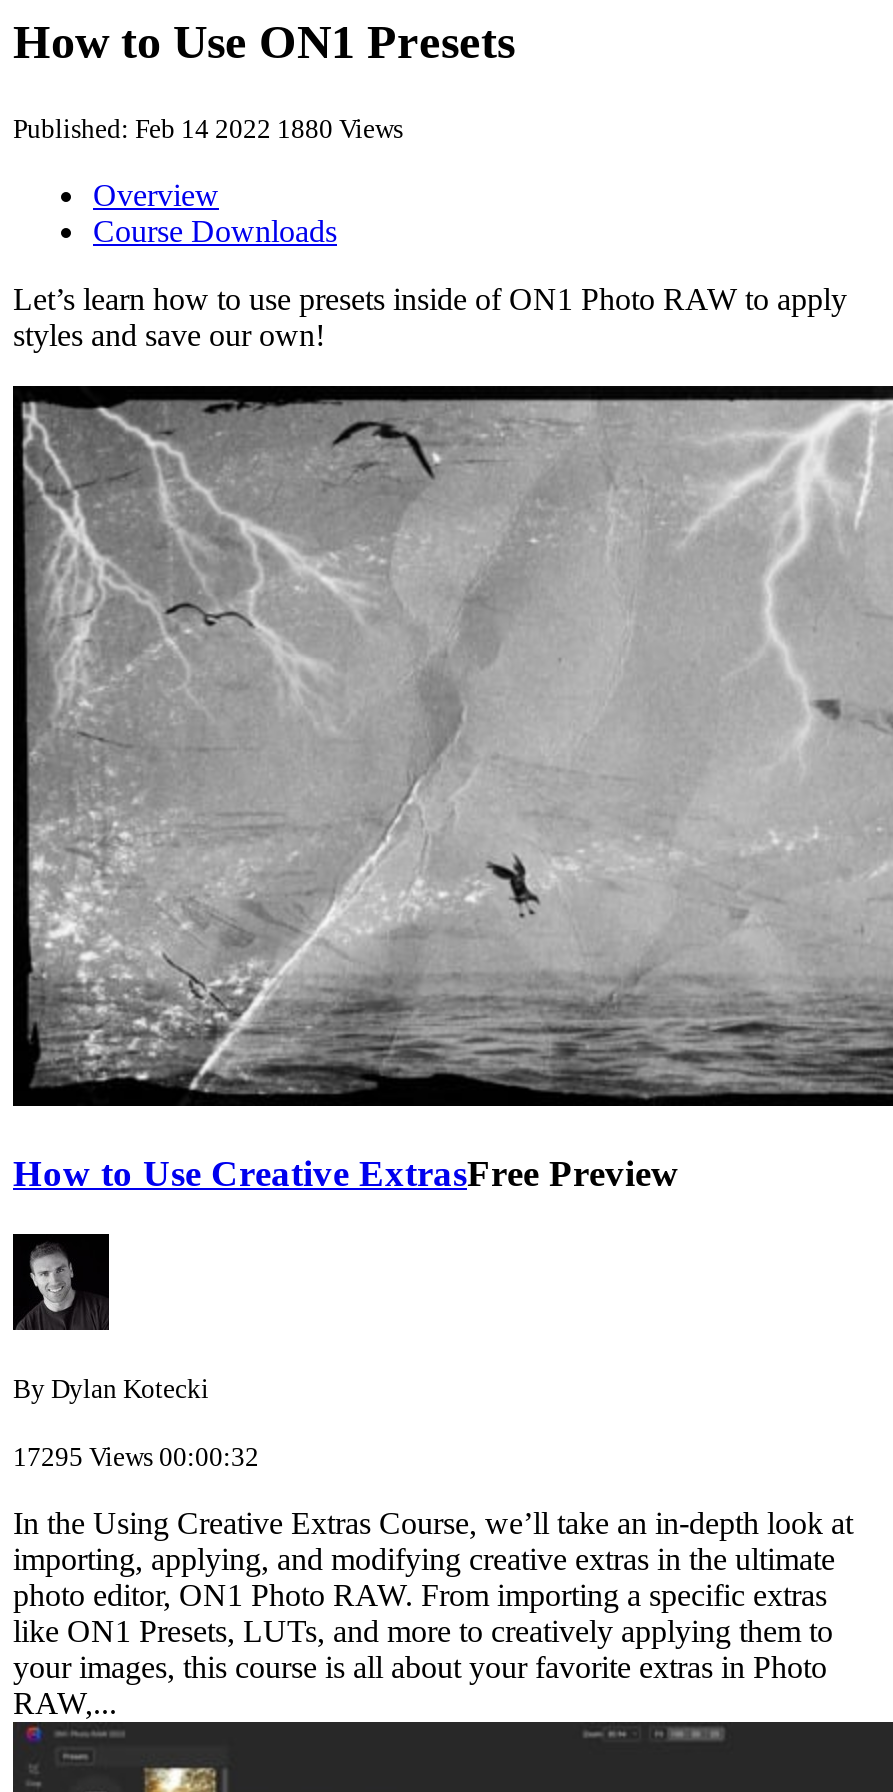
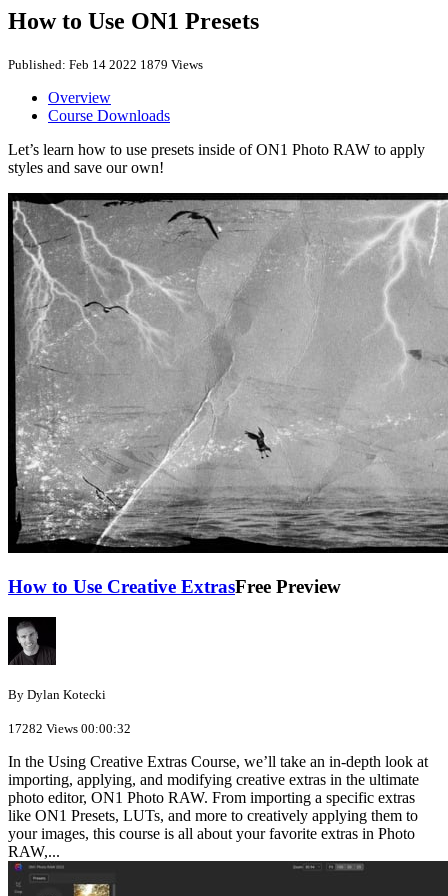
- Published: Feb 14 2022 1880 Views
+ Published: Feb 14 2022 1879 Views

- 17295 Views 00:00:32
+ 17282 Views 00:00:32
